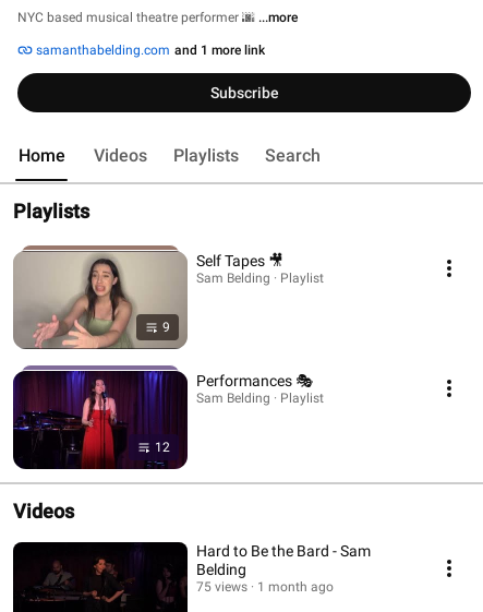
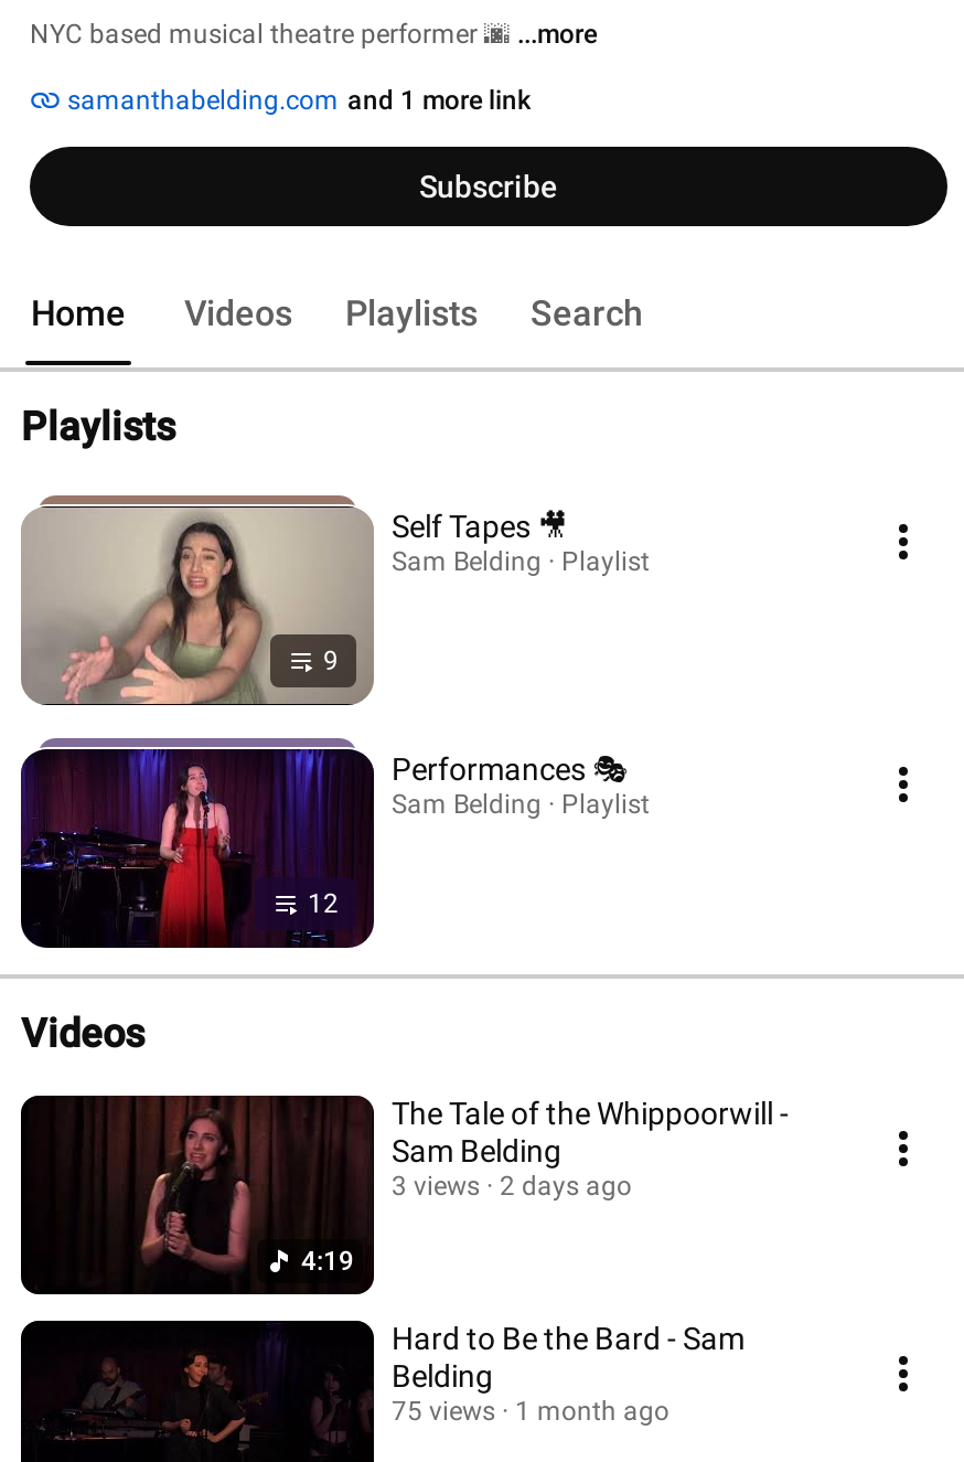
+ [image]
+ 4:19

+ The Tale of the Whippoorwill -
+ Sam Belding
+ 3 views
+ 2 days ago
